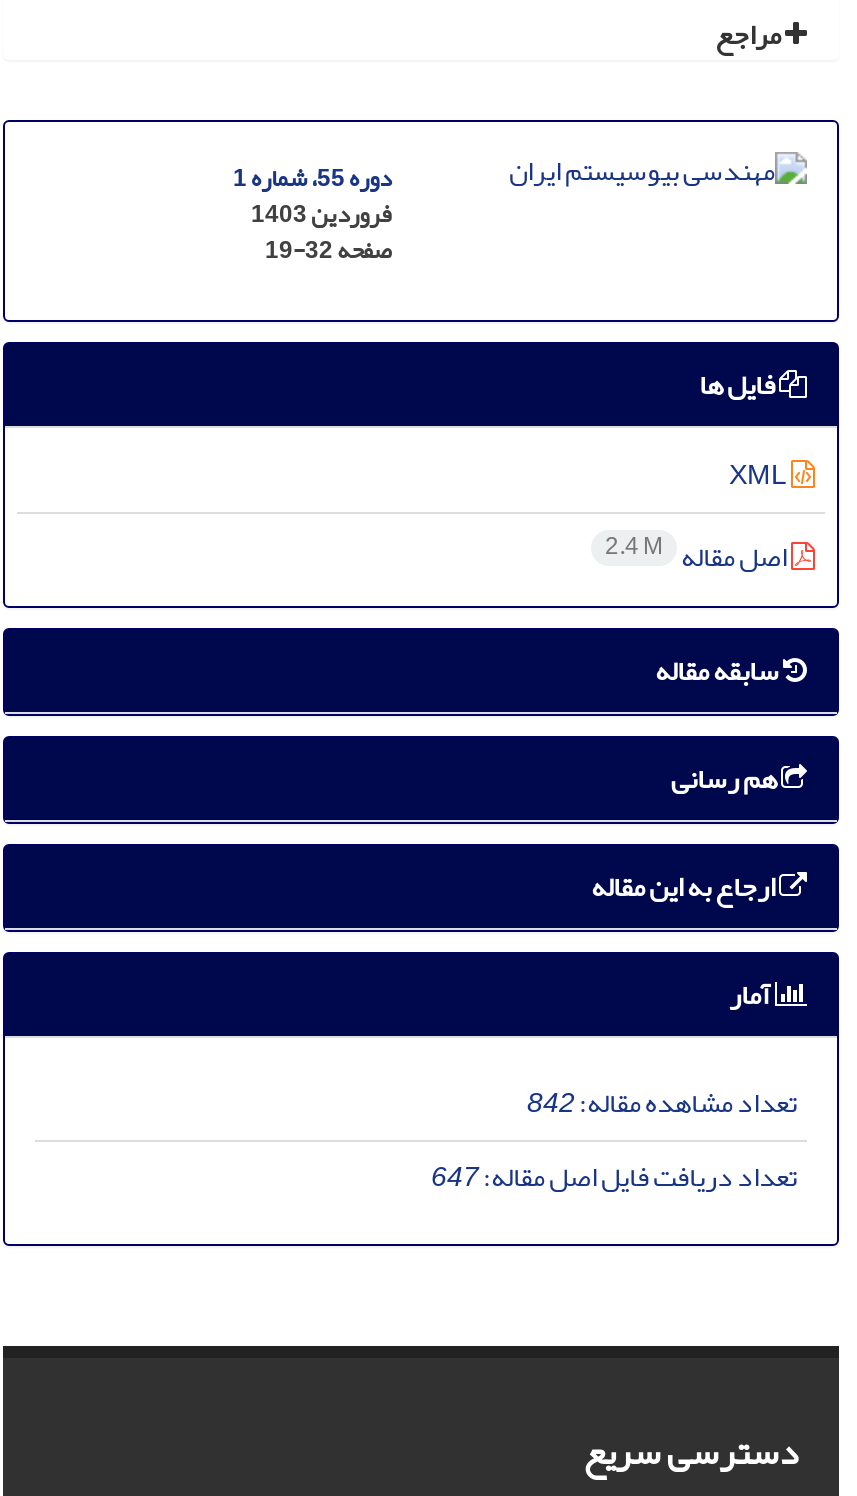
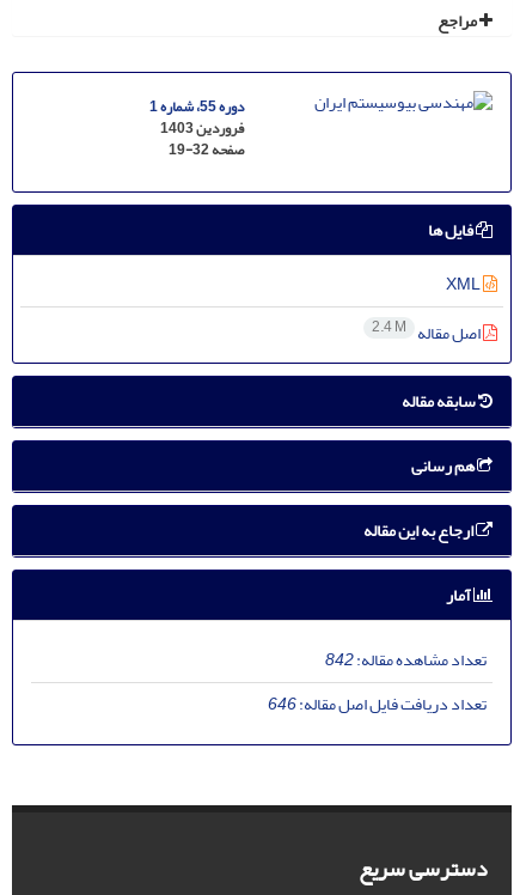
- تعداد دریافت فایل اصل مقاله:647
+ تعداد دریافت فایل اصل مقاله:646
